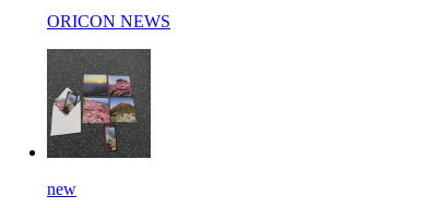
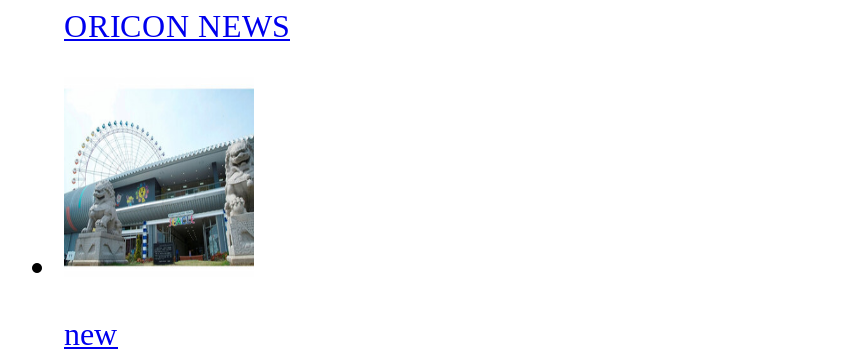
- [image]
+ [image]
